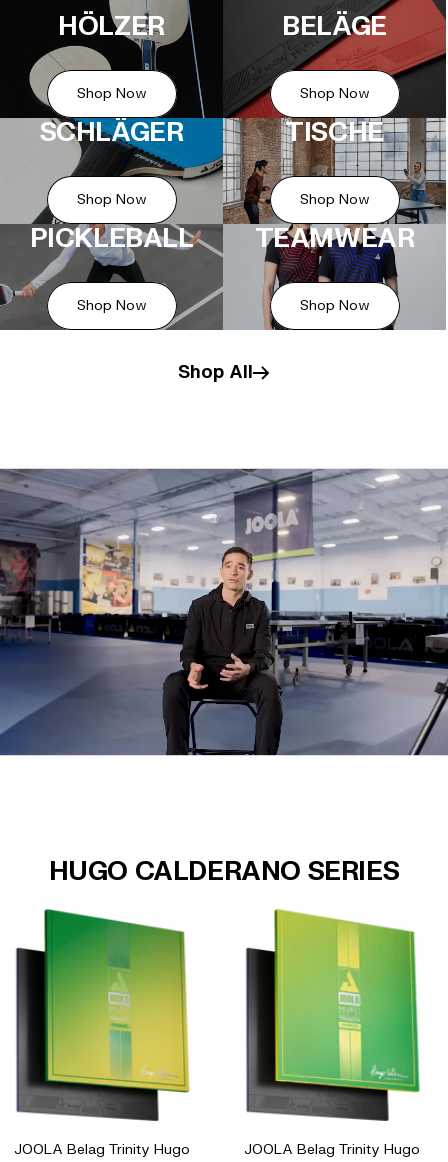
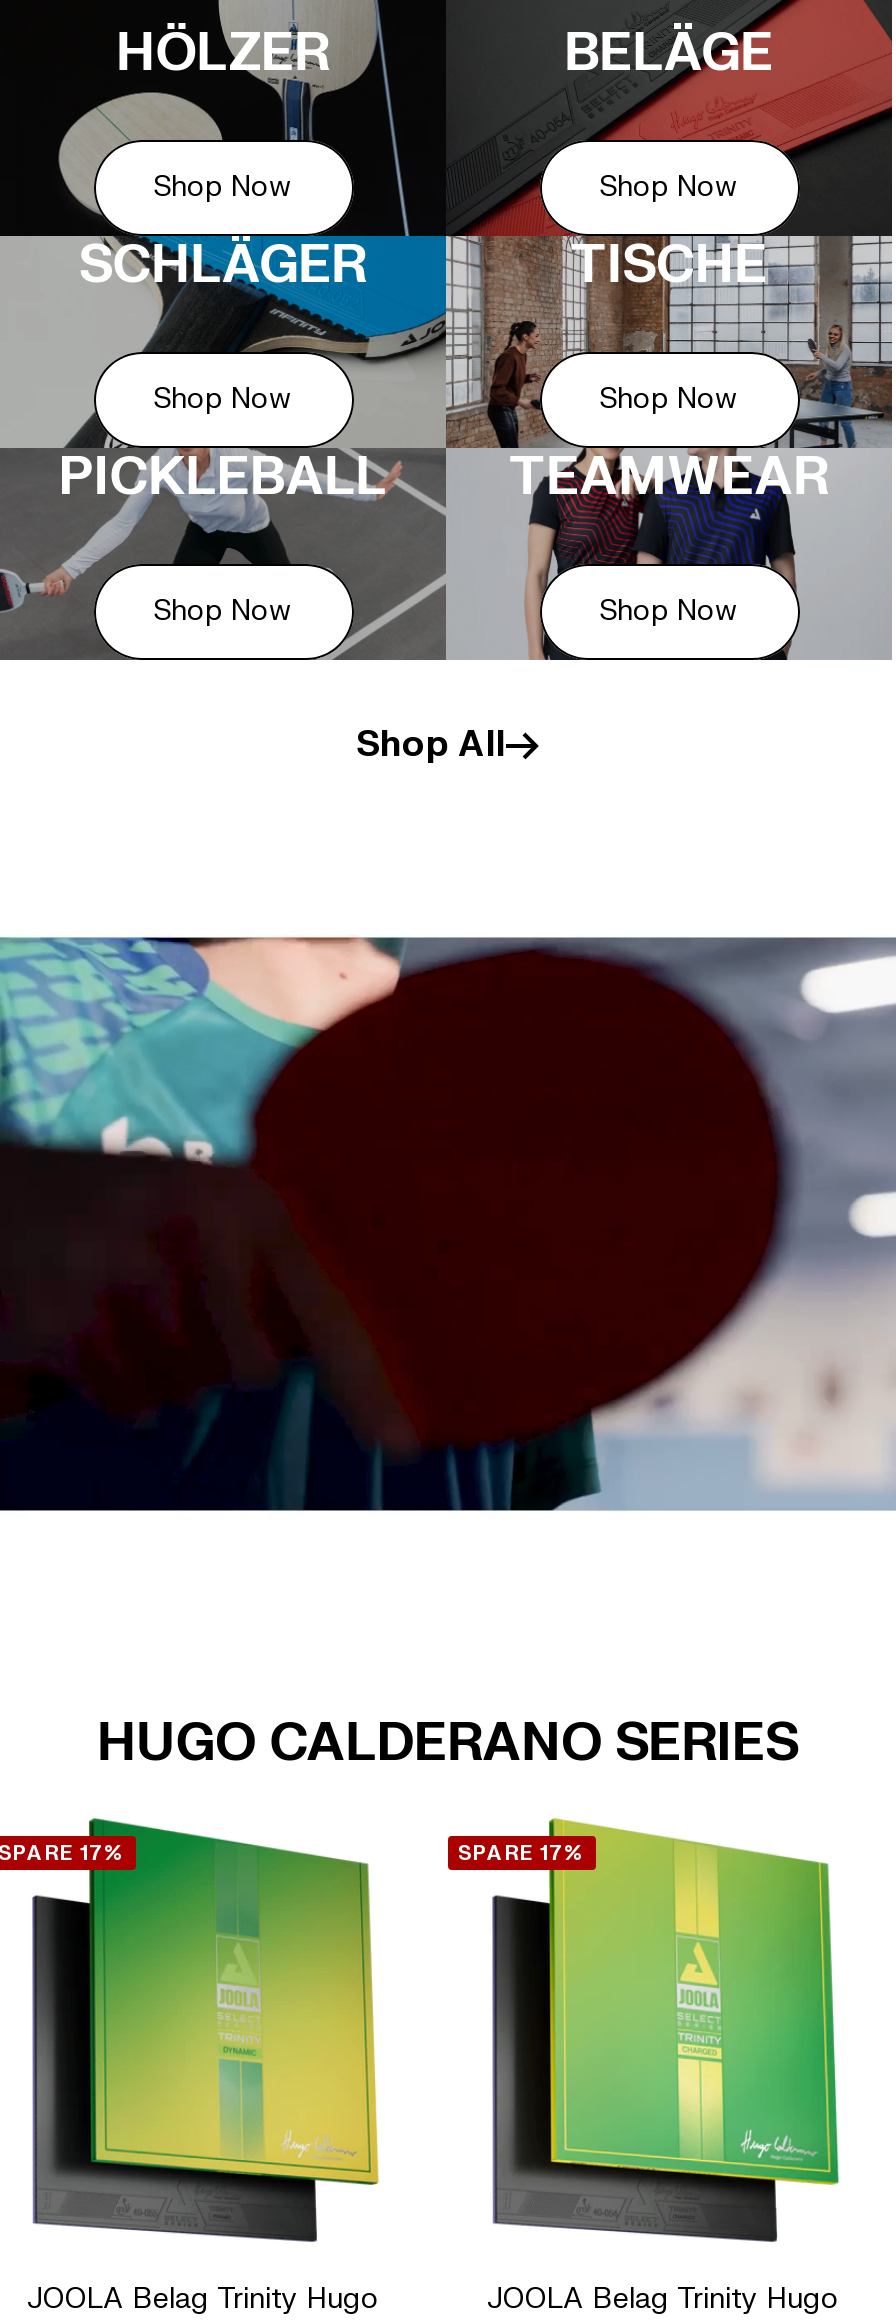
- [image]
+ [image]

+ SPARE 17%

+ SPARE 17%
